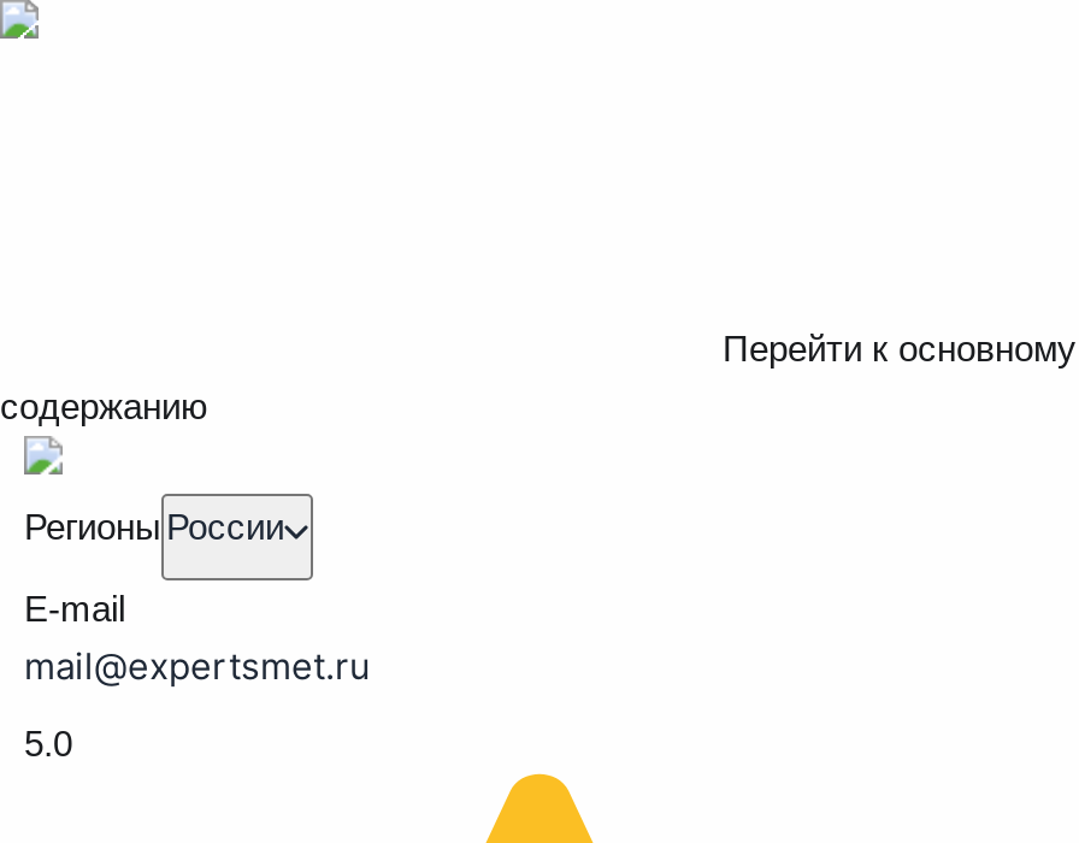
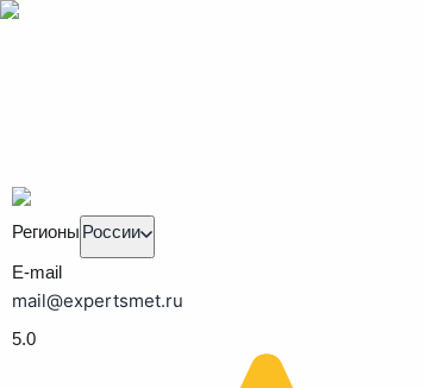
- Перейти к основному
- содержанию
